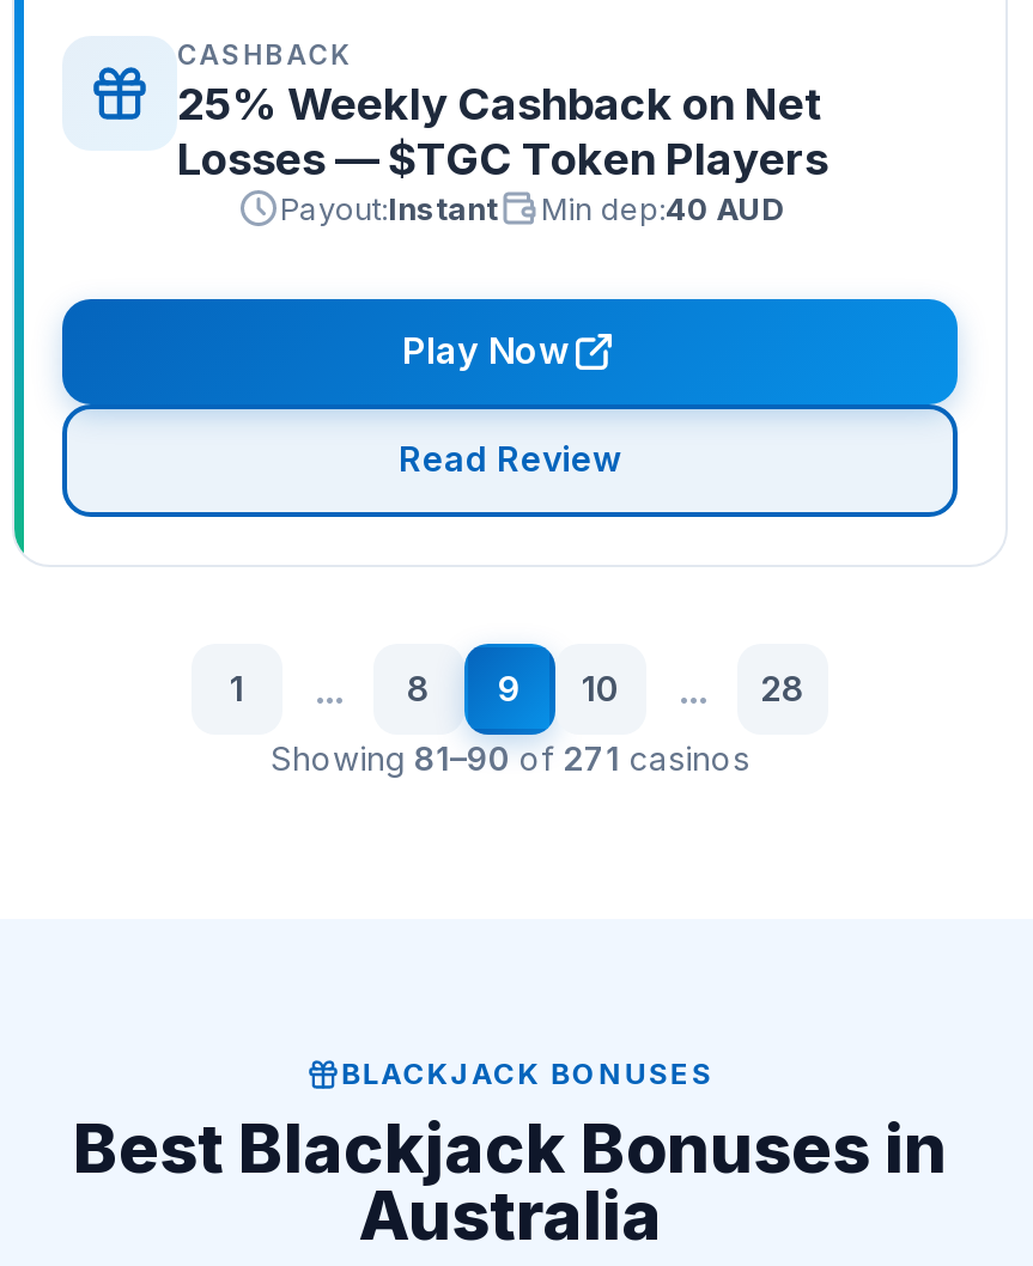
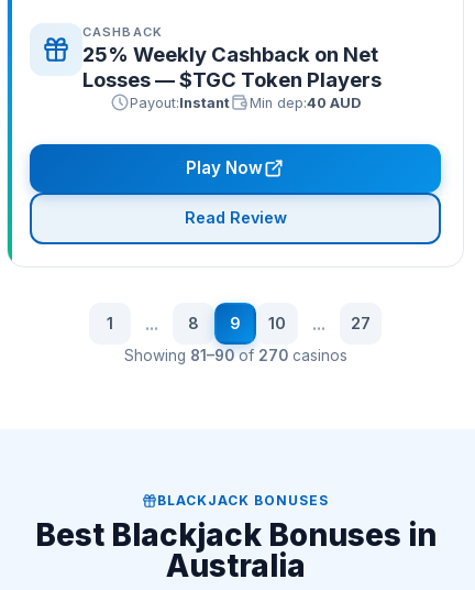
- 28
+ 27

- Showing 81–90 of 271 casinos
+ Showing 81–90 of 270 casinos
